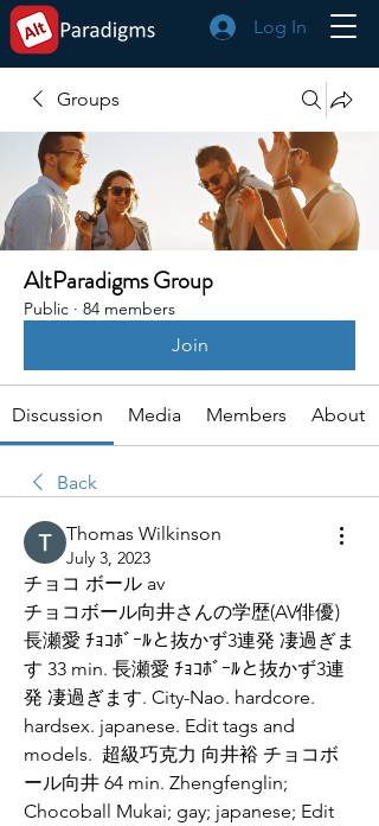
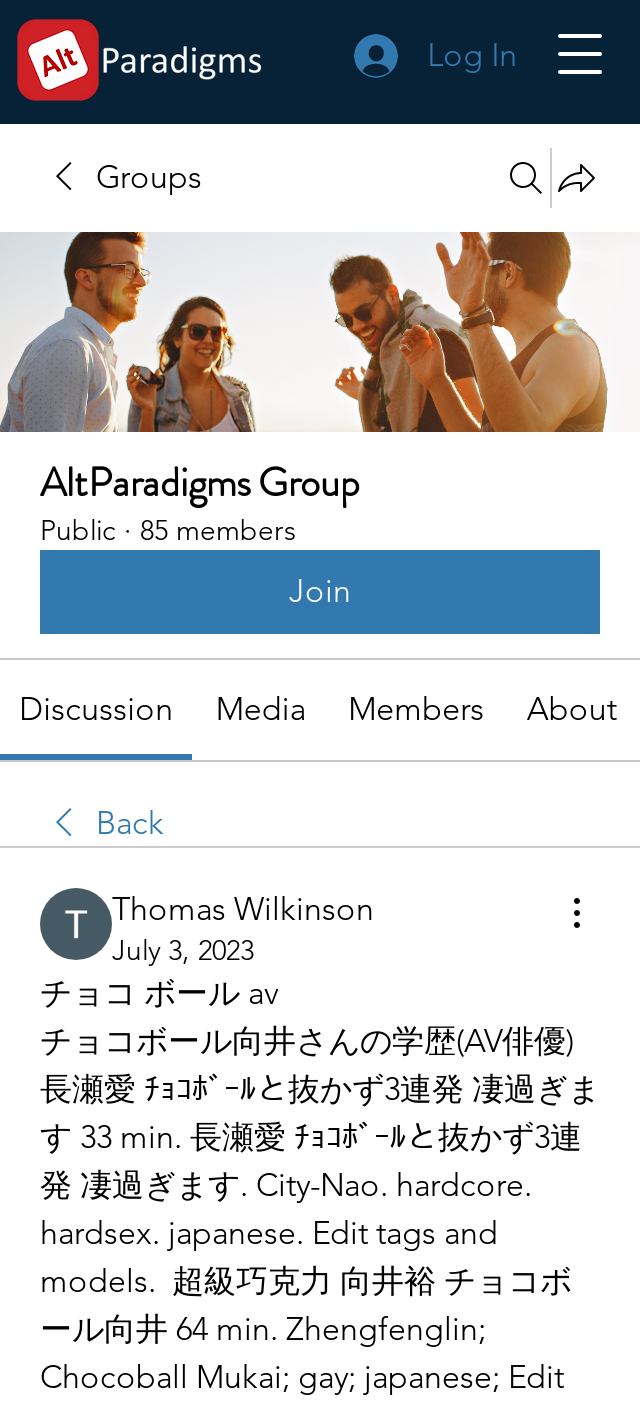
- Public · 84 members
+ Public · 85 members
